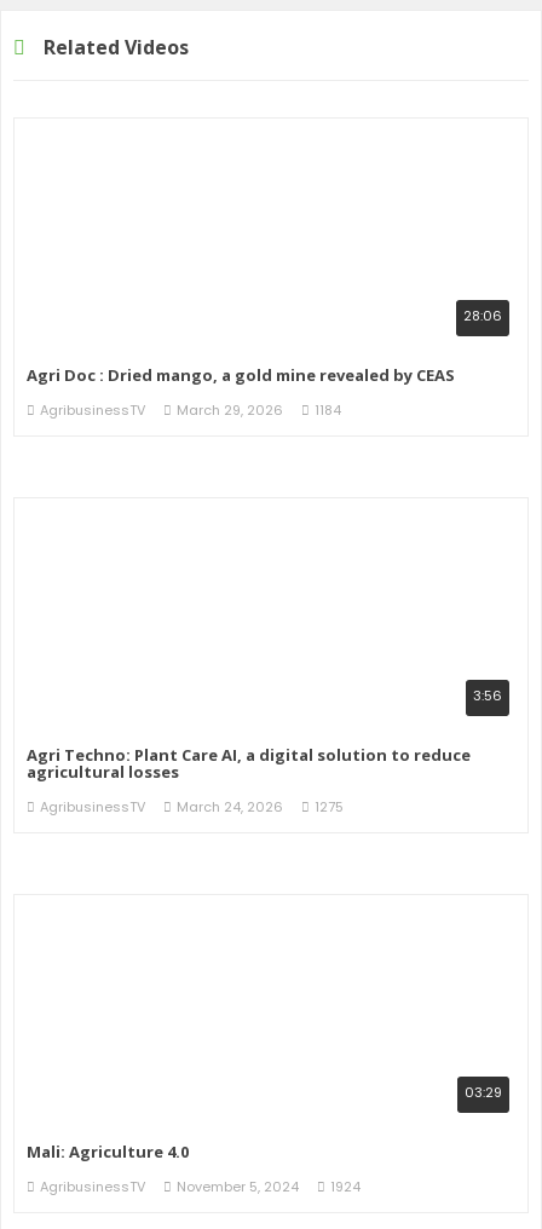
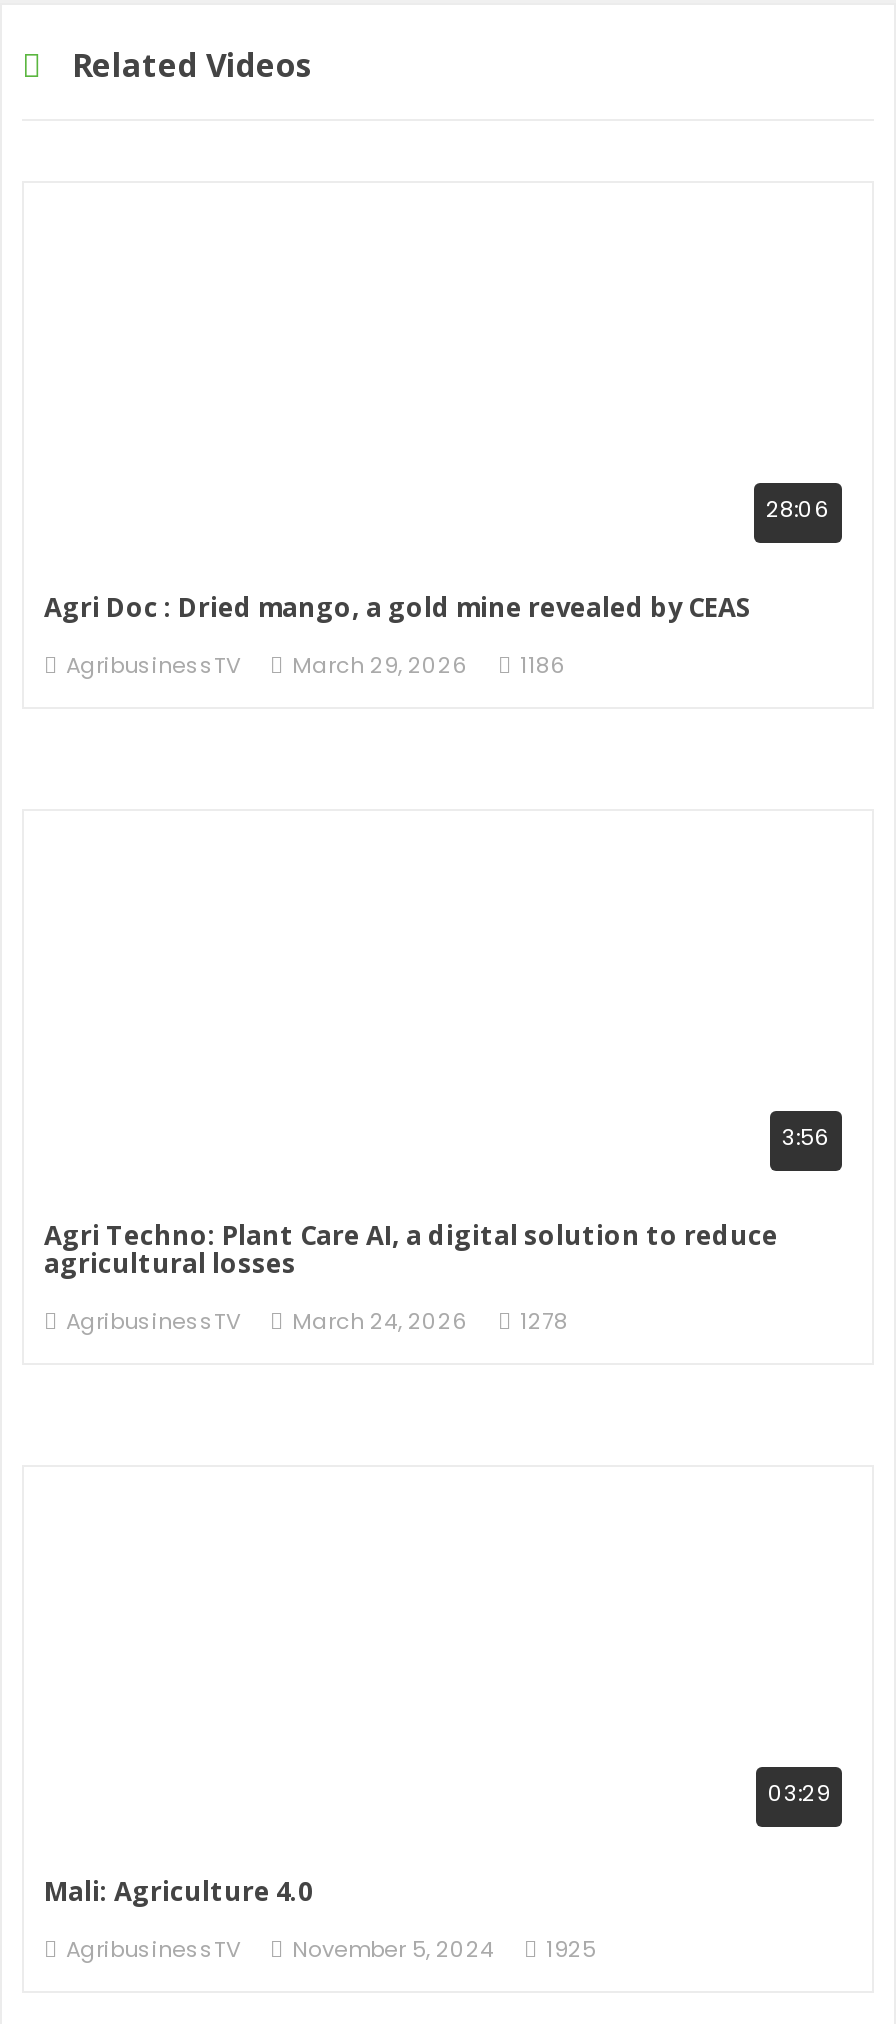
- AgribusinessTV March 29, 2026 1184
+ AgribusinessTV March 29, 2026 1186

- AgribusinessTV March 24, 2026 1275
+ AgribusinessTV March 24, 2026 1278

- AgribusinessTV November 5, 2024 1924
+ AgribusinessTV November 5, 2024 1925
